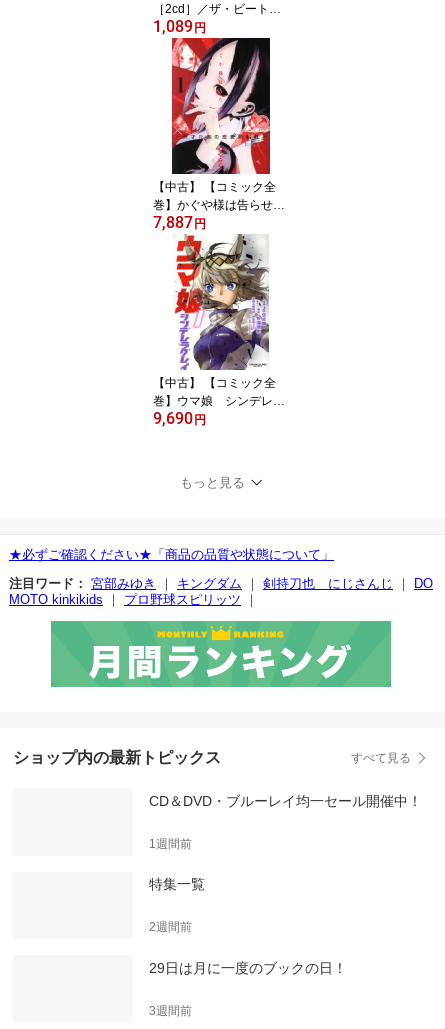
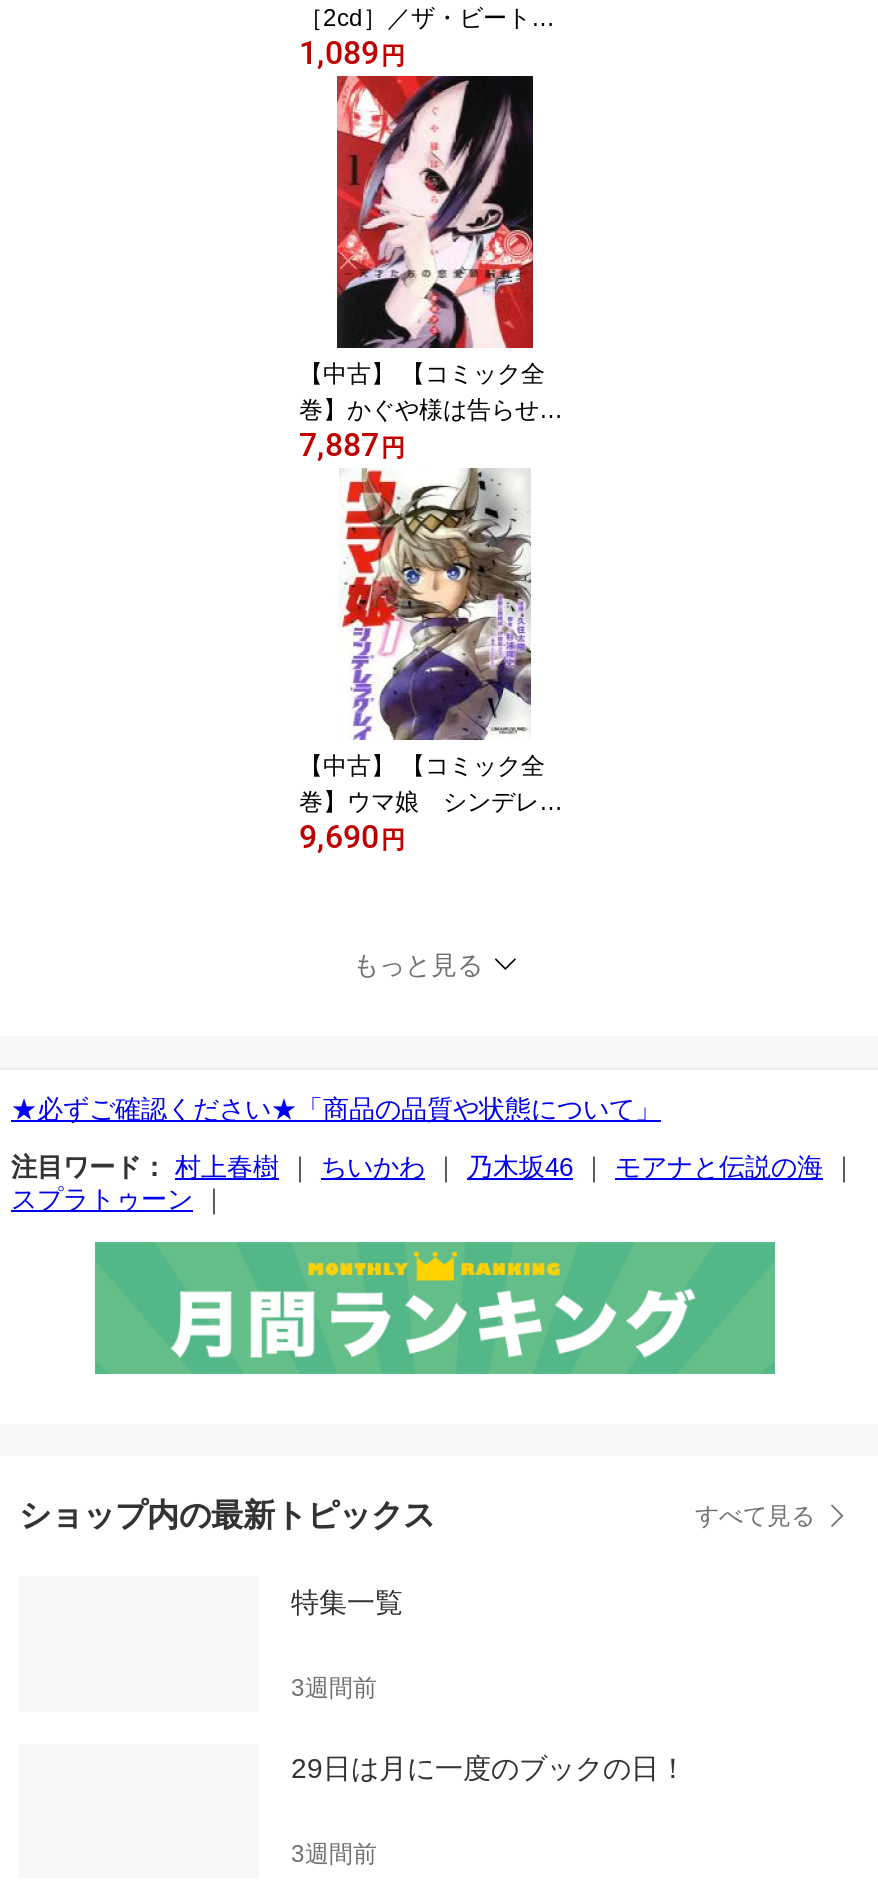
- 注目ワード： 宮部みゆき｜キングダム｜剣持刀也 にじさんじ｜DO
- MOTO kinkikids｜プロ野球スピリッツ｜
+ 注目ワード： 村上春樹｜ちいかわ｜乃木坂46｜モアナと伝説の海｜
+ スプラトゥーン｜

- CD＆DVD・ブルーレイ均一セール開催中！
- 1週間前

- 2週間前
+ 3週間前
